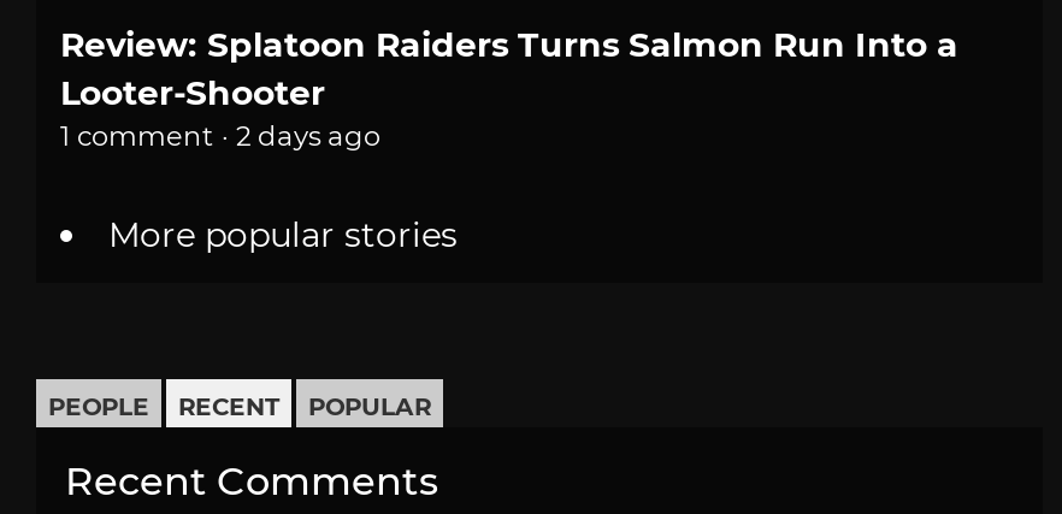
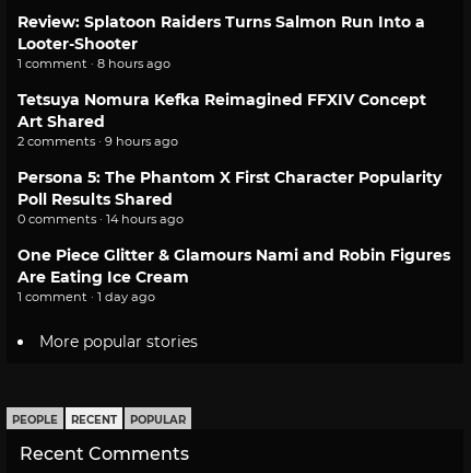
- 1 comment · 2 days ago
+ 1 comment · 8 hours ago
+ Tetsuya Nomura Kefka Reimagined FFXIV Concept
+ Art Shared
+ 2 comments · 9 hours ago
+ Persona 5: The Phantom X First Character Popularity
+ Poll Results Shared
+ 0 comments · 14 hours ago
+ One Piece Glitter & Glamours Nami and Robin Figures
+ Are Eating Ice Cream
+ 1 comment · 1 day ago
